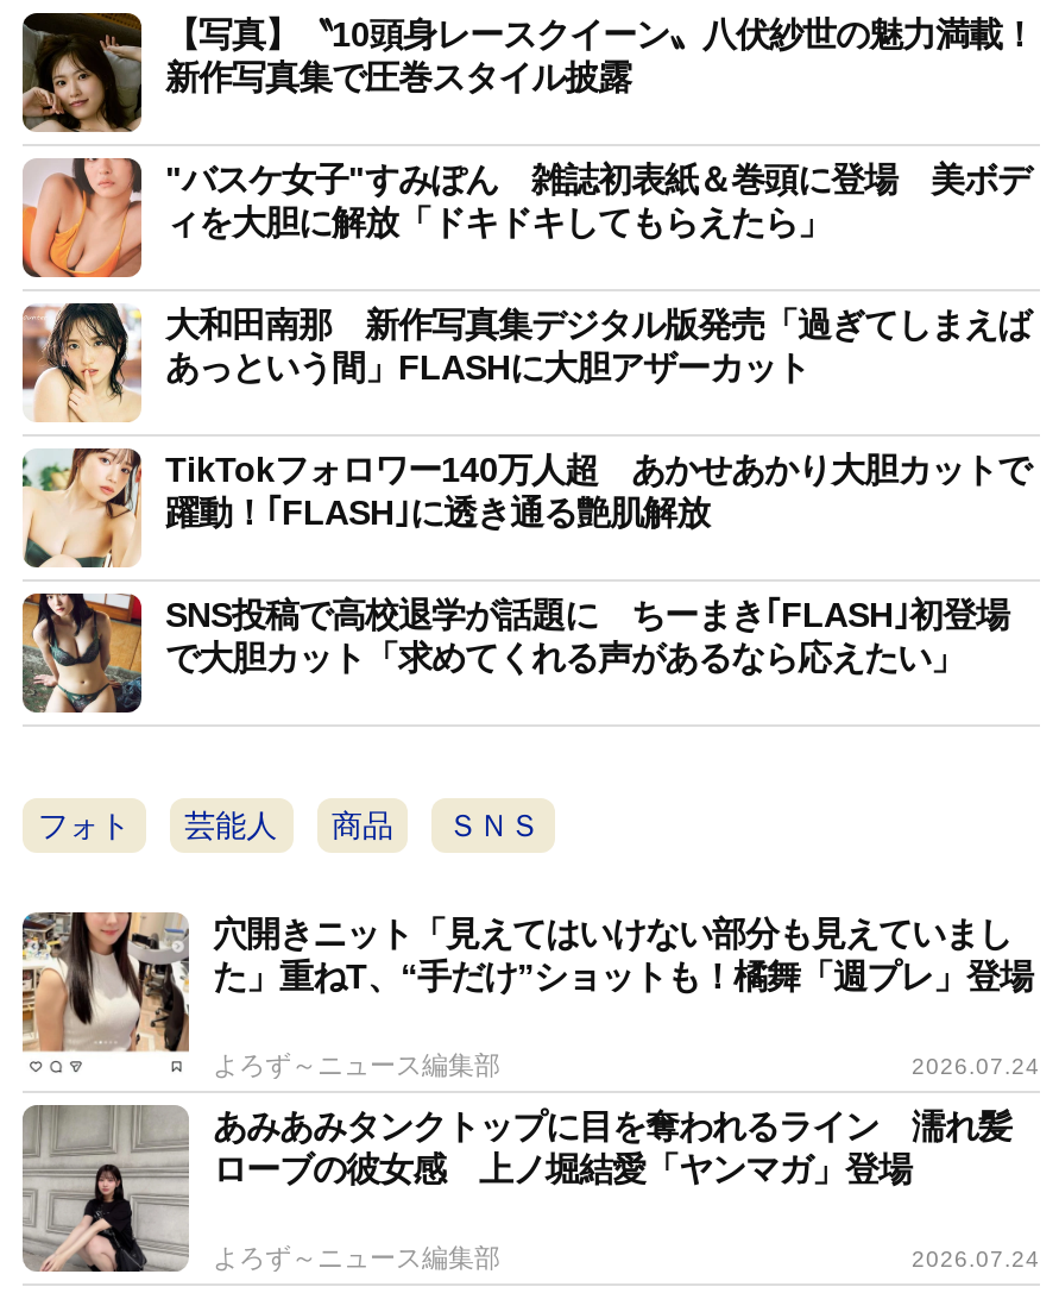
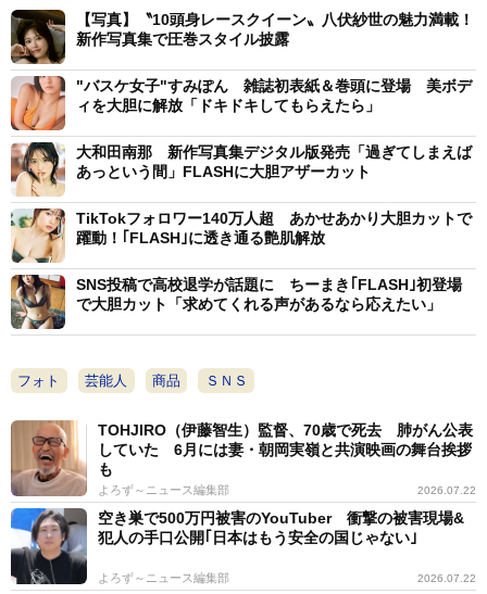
- [image]
- 穴開きニット「見えてはいけない部分も見えていまし
- た」重ねT、“手だけ”ショットも！橘舞「週プレ」登場
+ [image]
+ TOHJIRO（伊藤智生）監督、70歳で死去 肺がん公表
+ していた 6月には妻・朝岡実嶺と共演映画の舞台挨拶
+ も

- 2026.07.24
+ 2026.07.22

- [image]
- あみあみタンクトップに目を奪われるライン 濡れ髪
- ローブの彼女感 上ノ堀結愛「ヤンマガ」登場
+ [image]
+ 空き巣で500万円被害のYouTuber 衝撃の被害現場&
+ 犯人の手口公開｢日本はもう安全の国じゃない｣

- 2026.07.24
+ 2026.07.22
